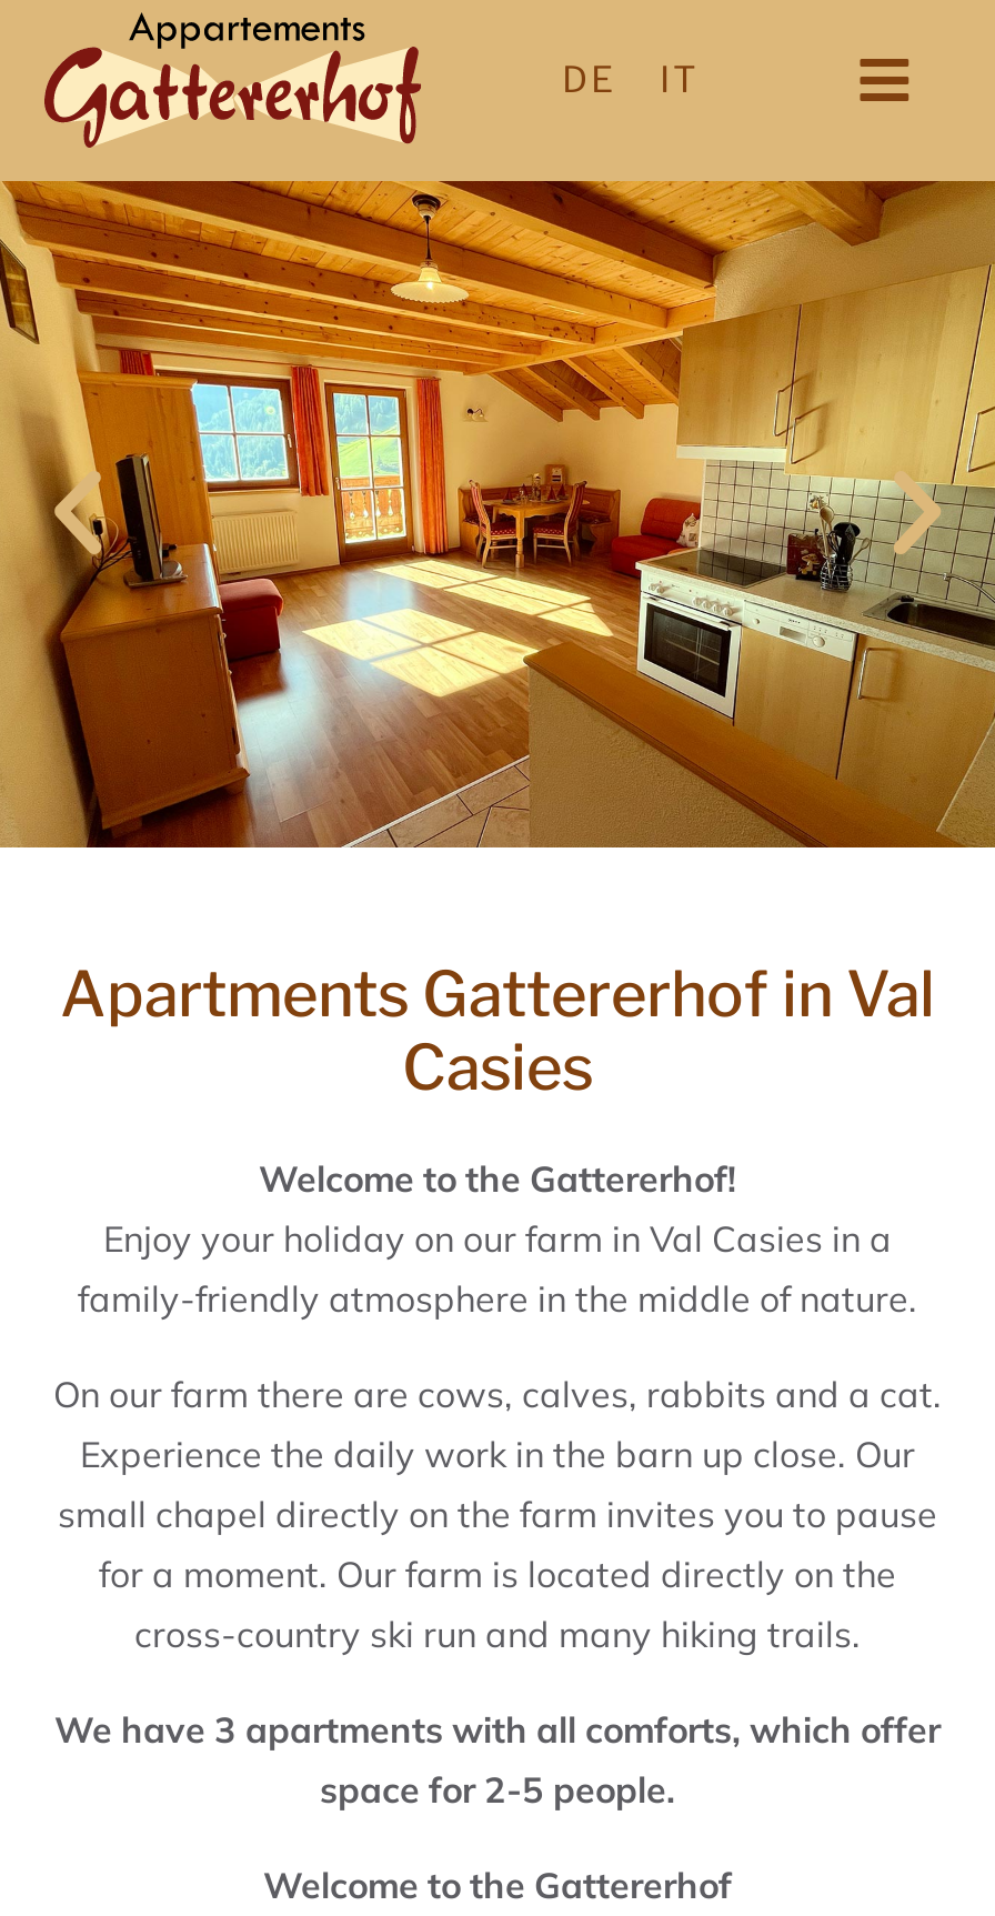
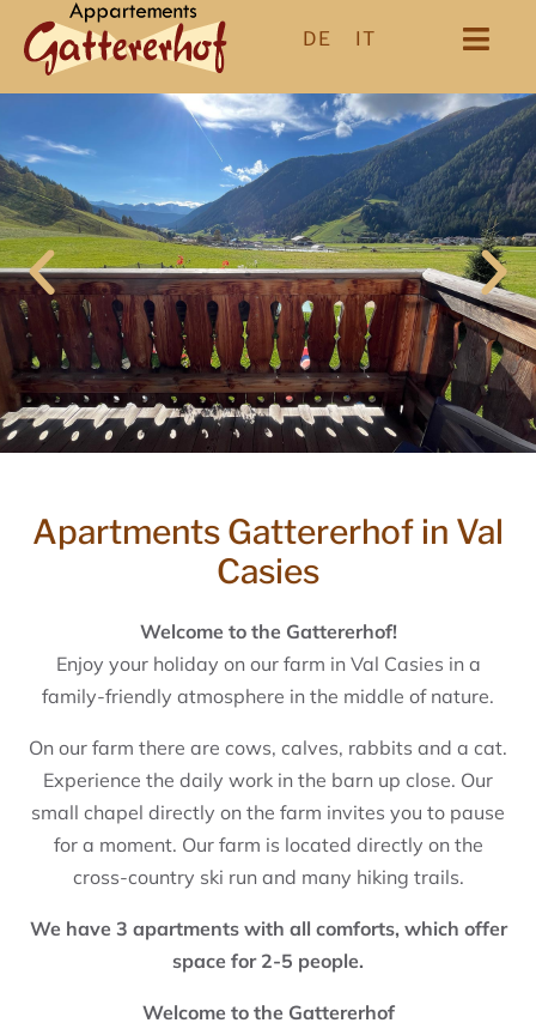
- [image]
+ [image]
